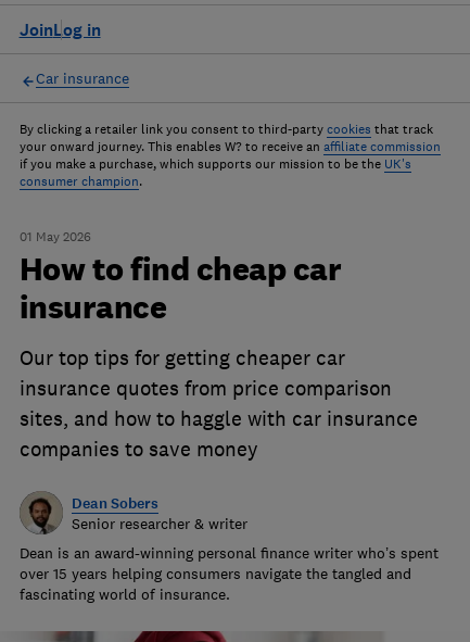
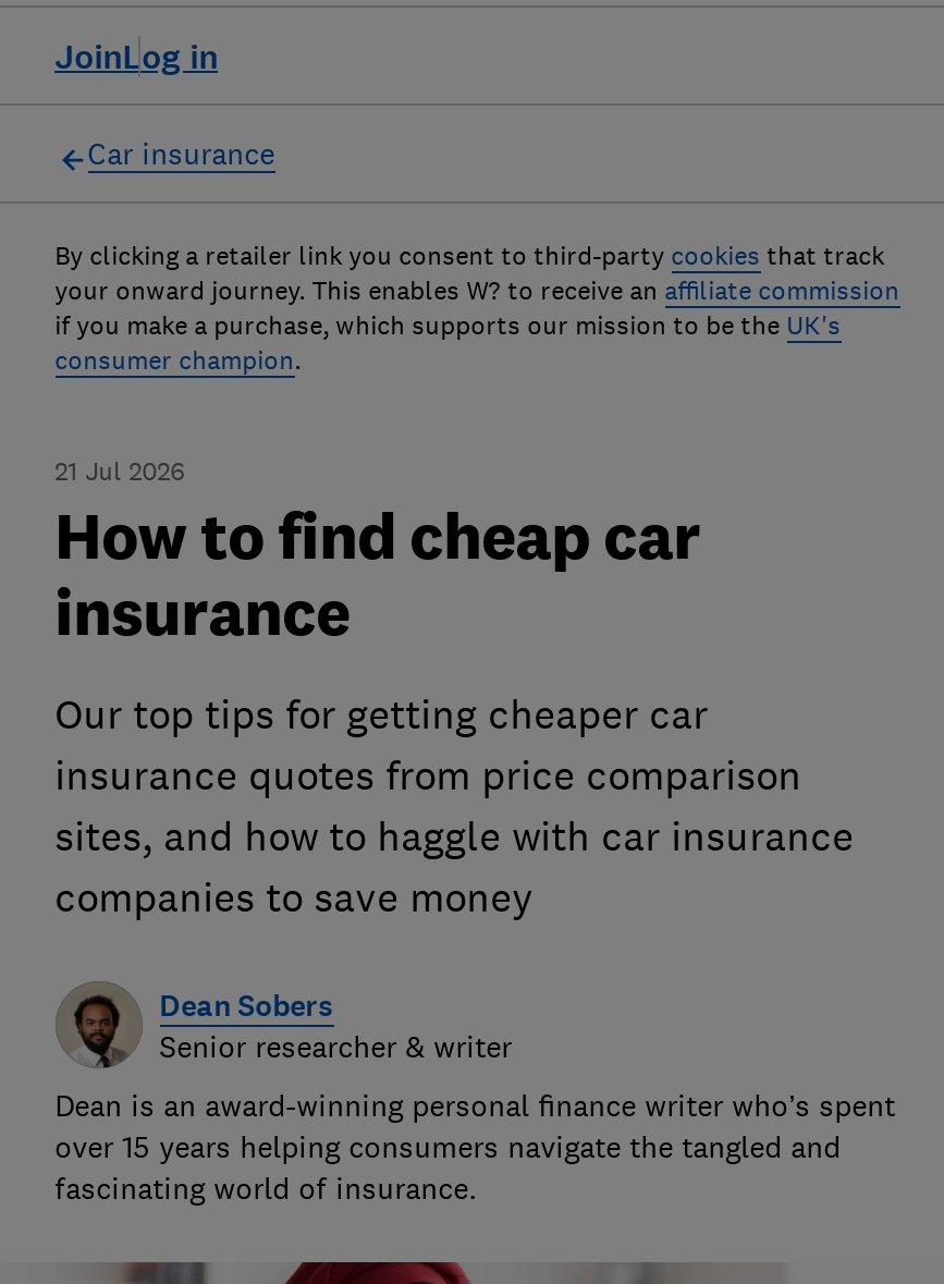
- 01 May 2026
+ 21 Jul 2026
